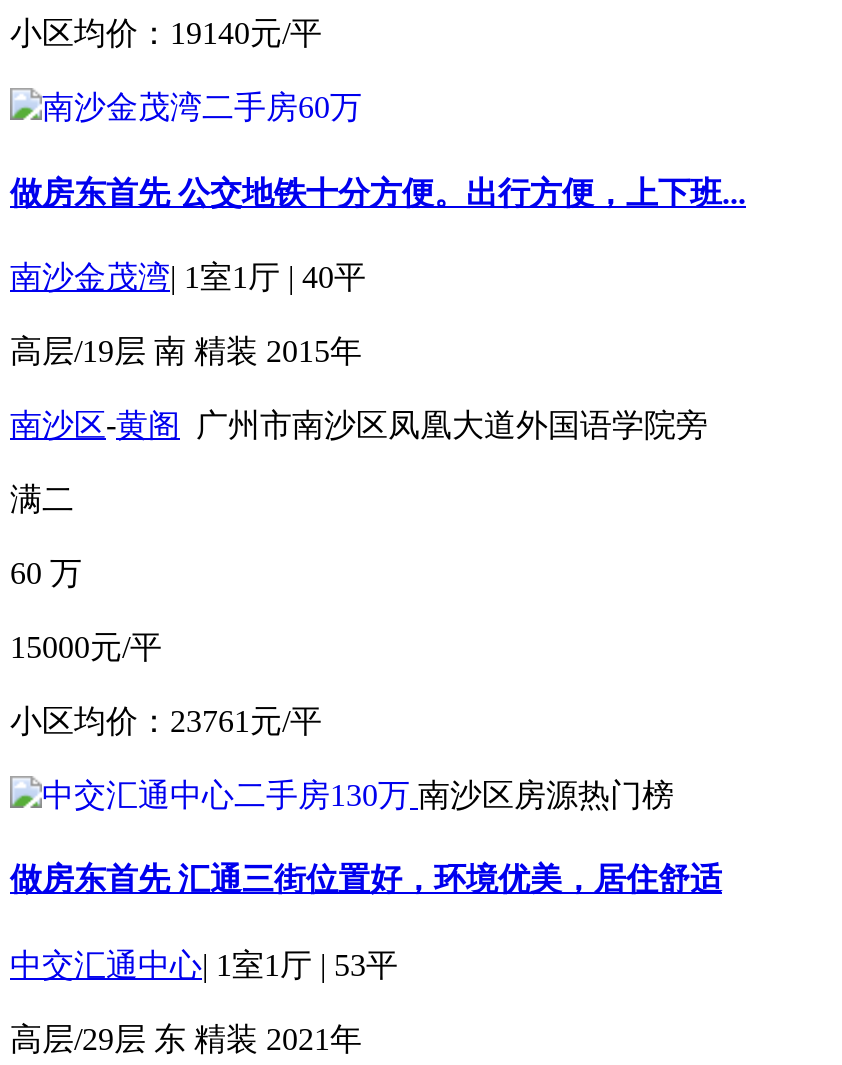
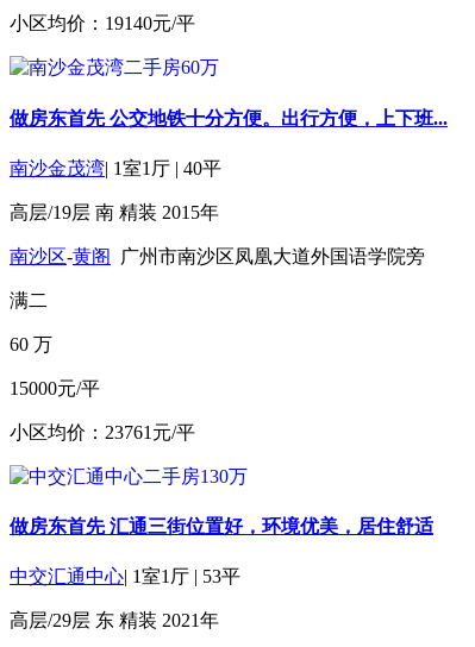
- 南沙区房源热门榜
